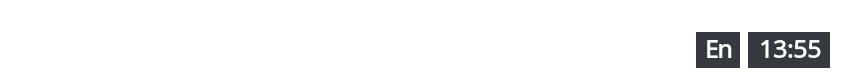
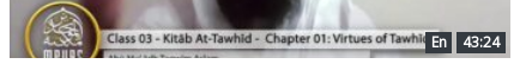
- En 13:55
+ En 43:24
